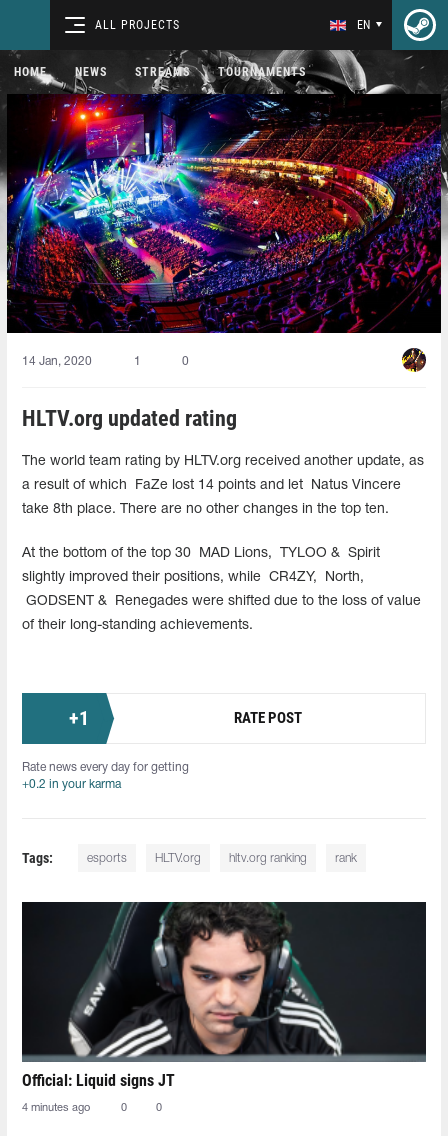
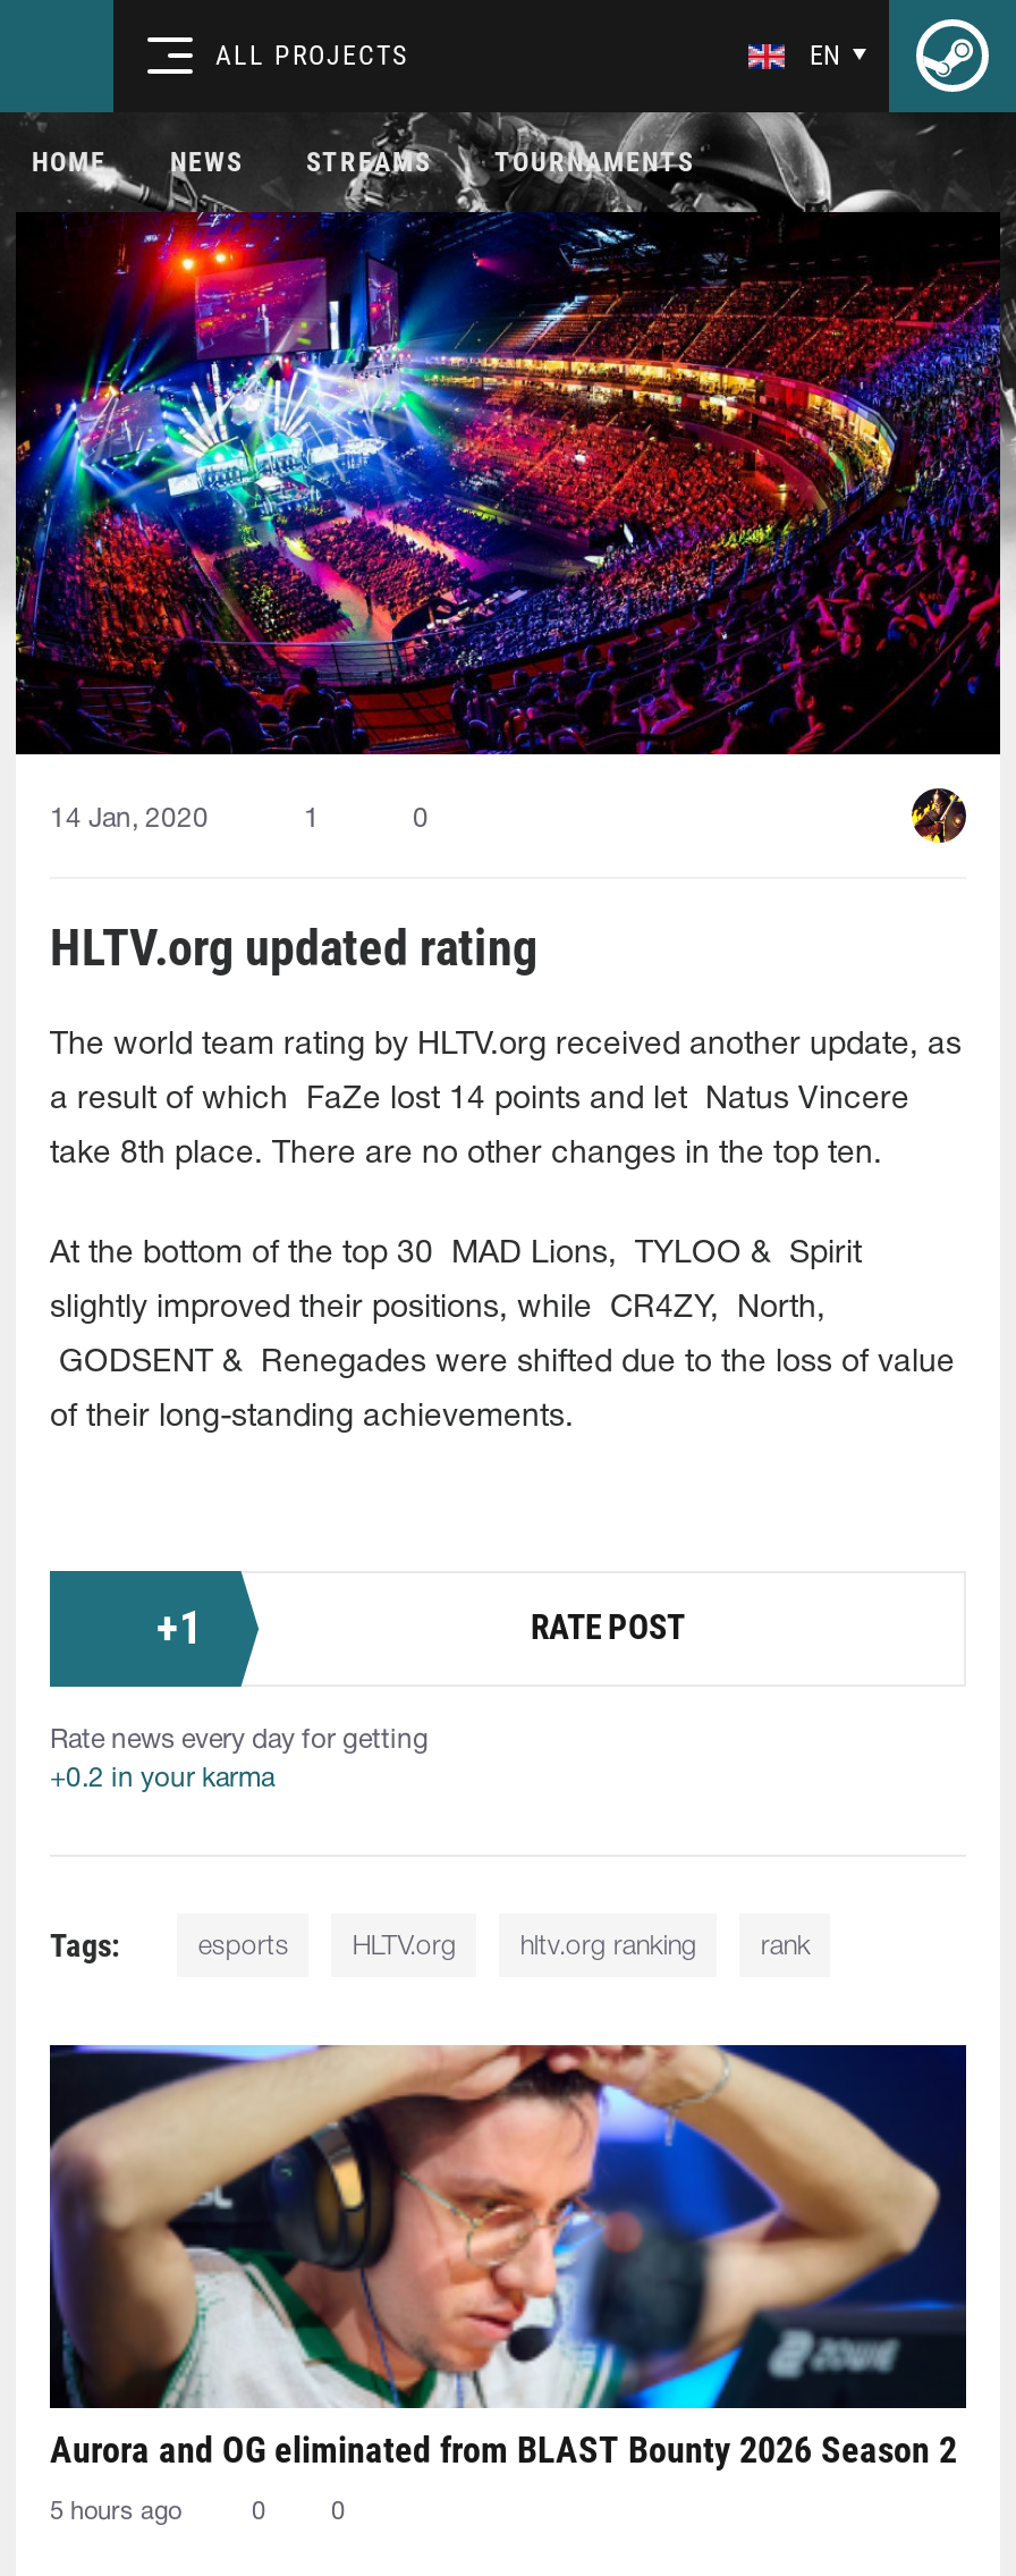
- [image]
- Official: Liquid signs JT
+ [image]
+ Aurora and OG eliminated from BLAST Bounty 2026 Season 2

- 4 minutes ago
+ 5 hours ago
